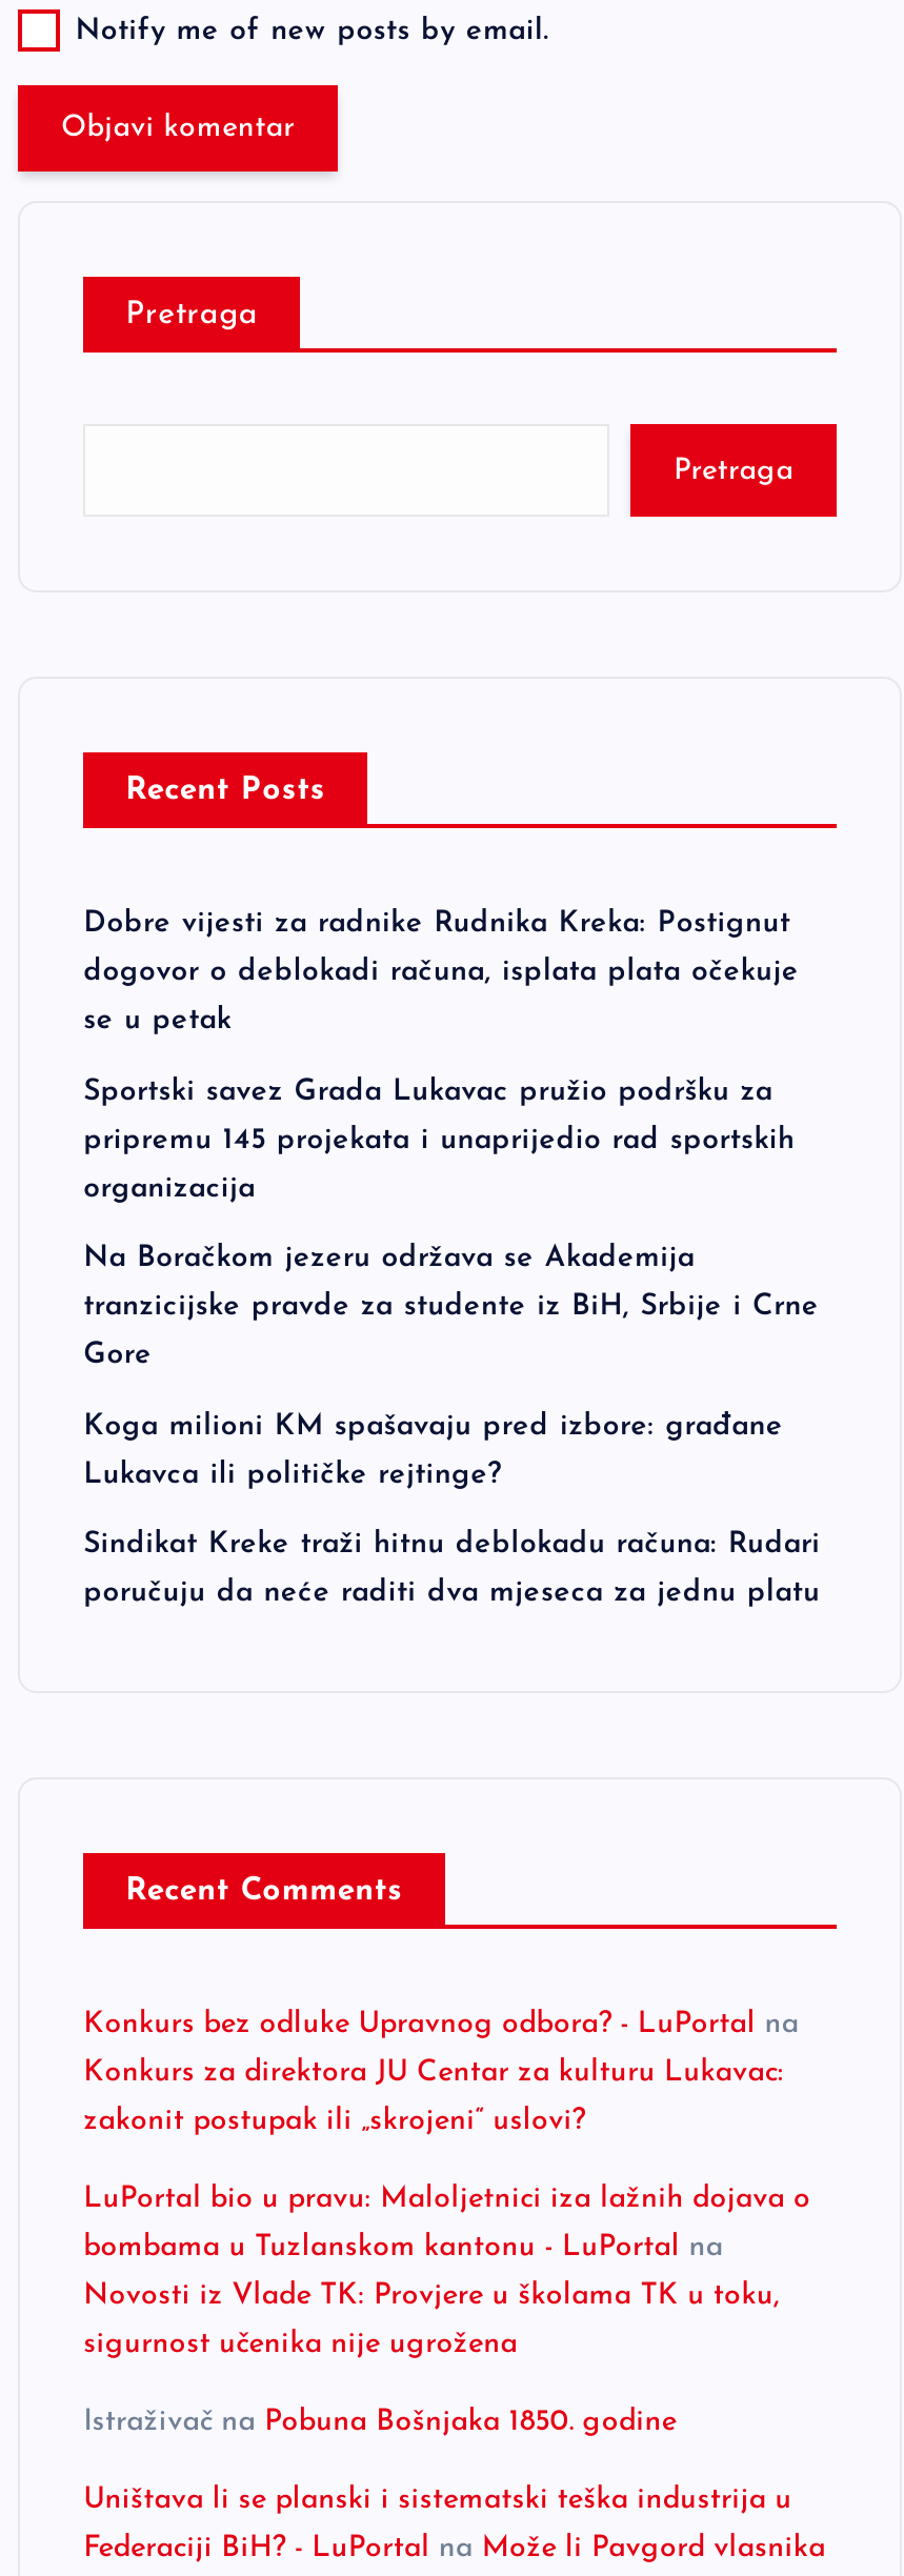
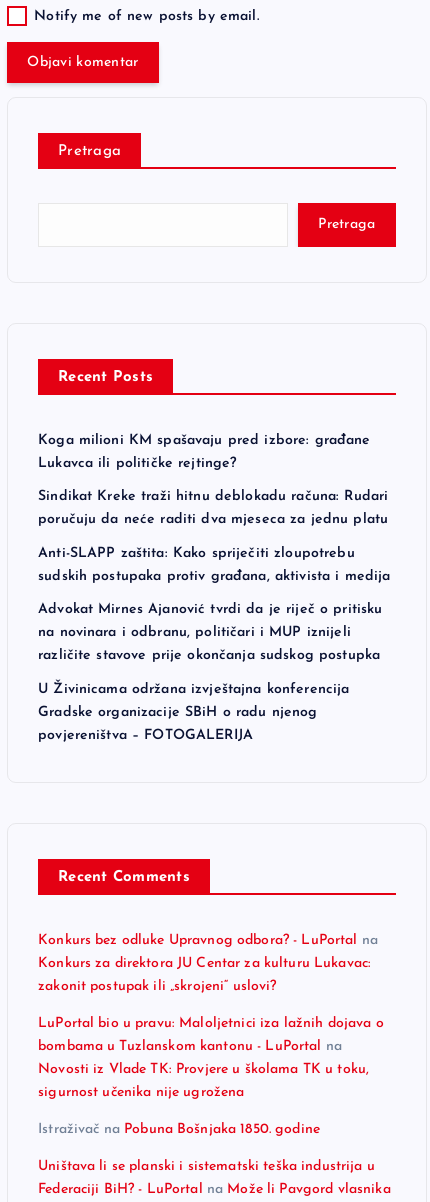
- Dobre vijesti za radnike Rudnika Kreka: Postignut
- dogovor o deblokadi računa, isplata plata očekuje
- se u petak
- Sportski savez Grada Lukavac pružio podršku za
- pripremu 145 projekata i unaprijedio rad sportskih
- organizacija
- Na Boračkom jezeru održava se Akademija
- tranzicijske pravde za studente iz BiH, Srbije i Crne
- Gore

moved up: Koga milioni KM spašavaju pred izbore: građane | Lukavca ili političke rejtinge? | Sindikat Kreke traži hitnu deblokadu računa: Rudari | poručuju da neće raditi dva mjeseca za jednu platu

+ Anti-SLAPP zaštita: Kako spriječiti zloupotrebu
+ sudskih postupaka protiv građana, aktivista i medija
+ Advokat Mirnes Ajanović tvrdi da je riječ o pritisku
+ na novinara i odbranu, političari i MUP iznijeli
+ različite stavove prije okončanja sudskog postupka
+ U Živinicama održana izvještajna konferencija
+ Gradske organizacije SBiH o radu njenog
+ povjereništva – FOTOGALERIJA
